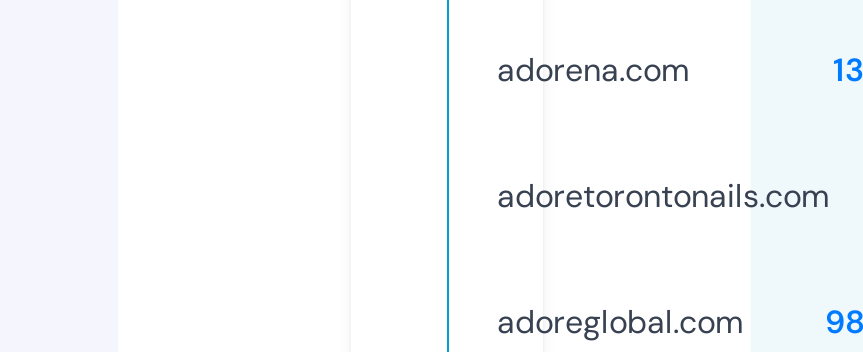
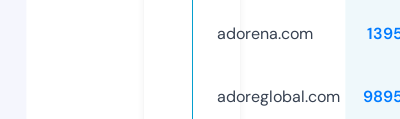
- adoretorontonails.com
